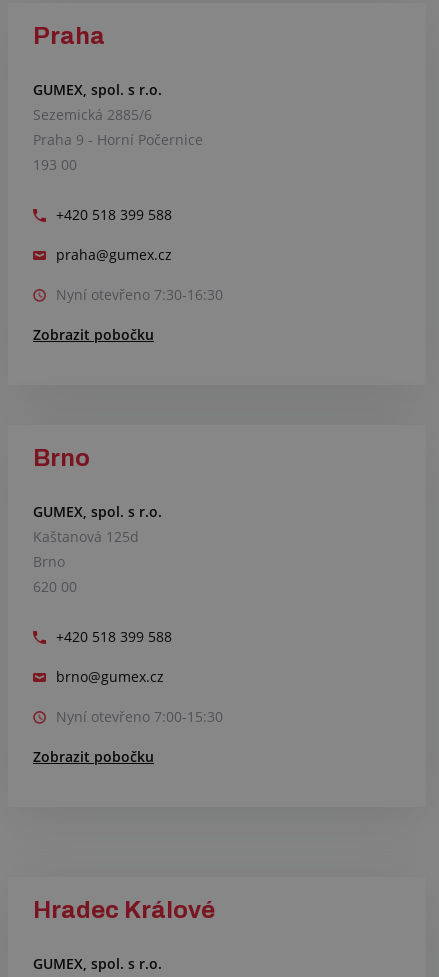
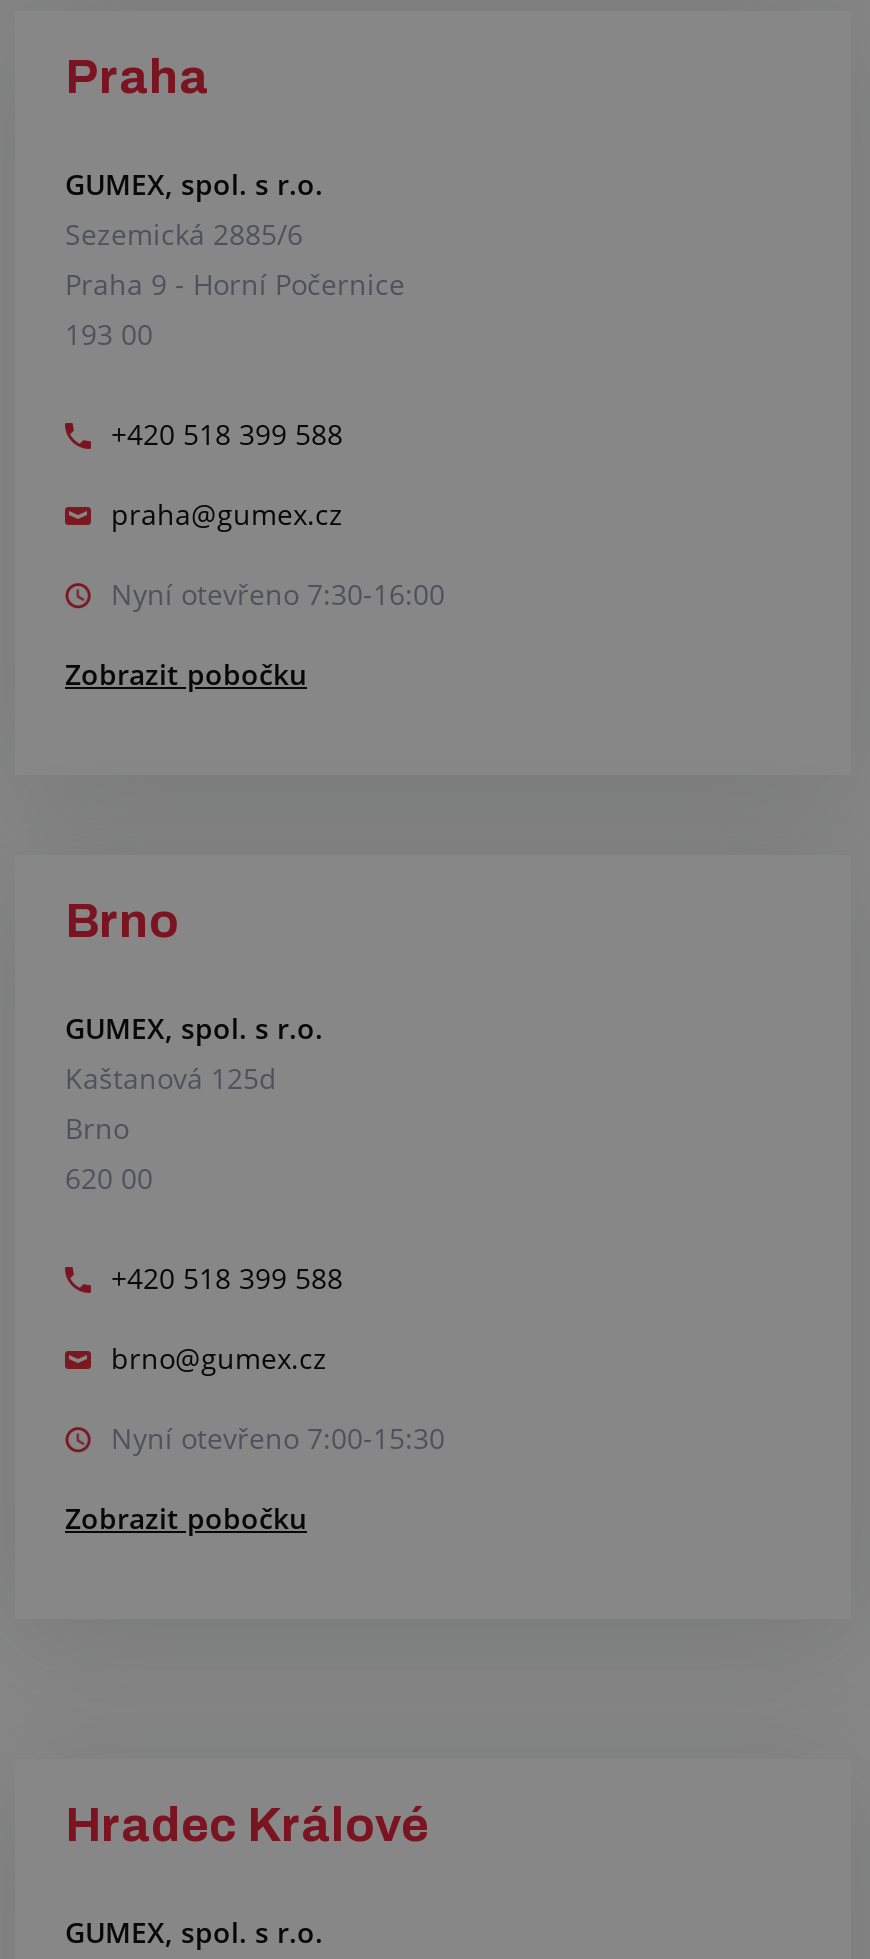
- Nyní otevřeno 7:30-16:30
+ Nyní otevřeno 7:30-16:00
